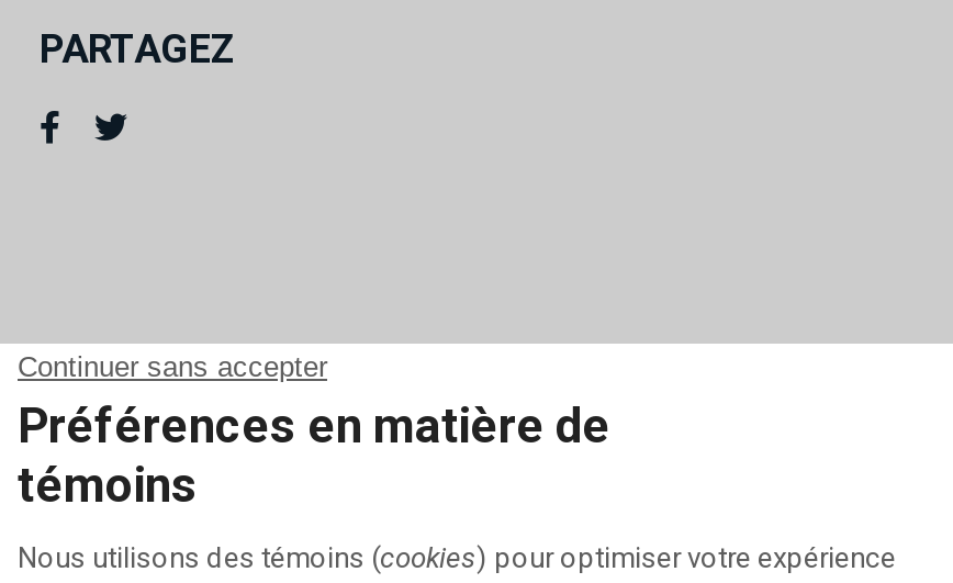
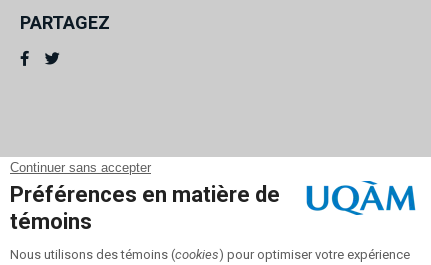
+ [image]
